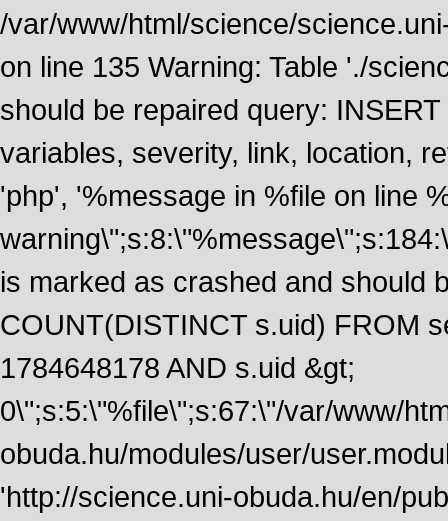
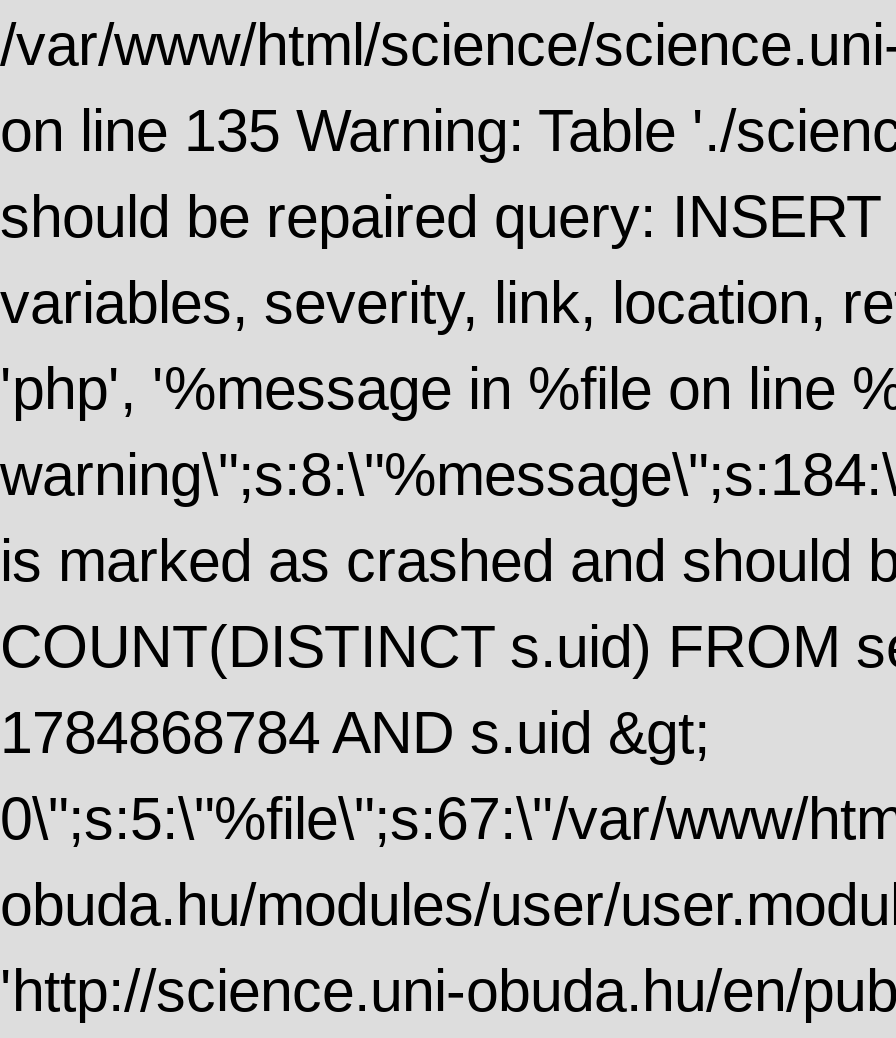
- 1784648178 AND s.uid &gt;
+ 1784868784 AND s.uid &gt;
